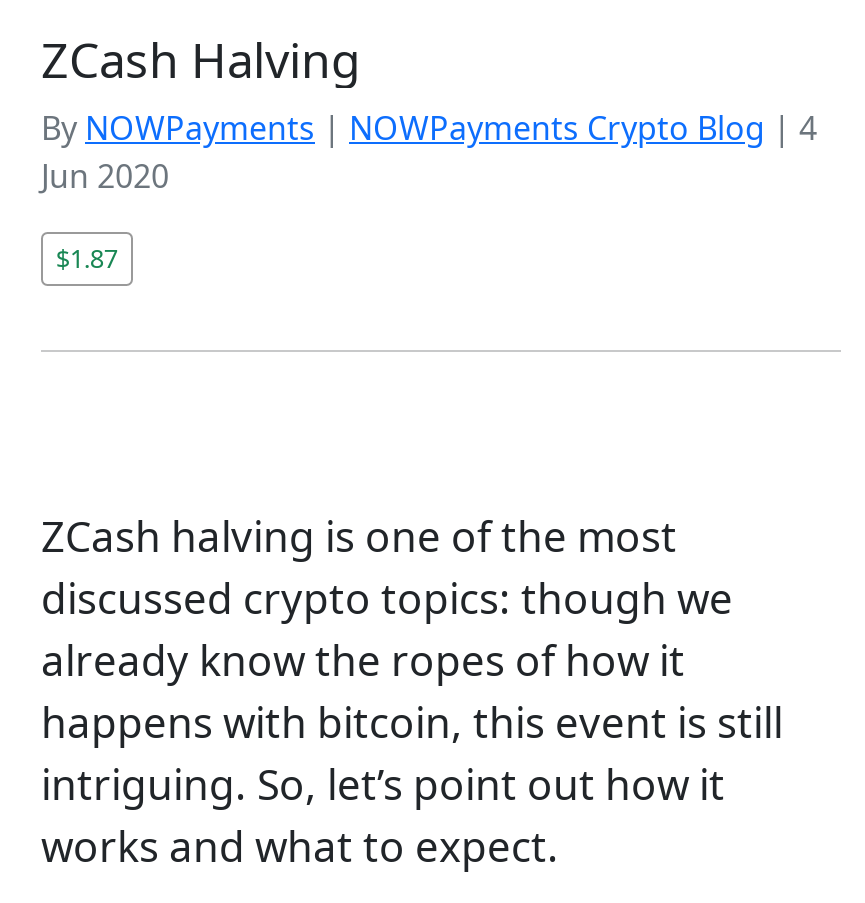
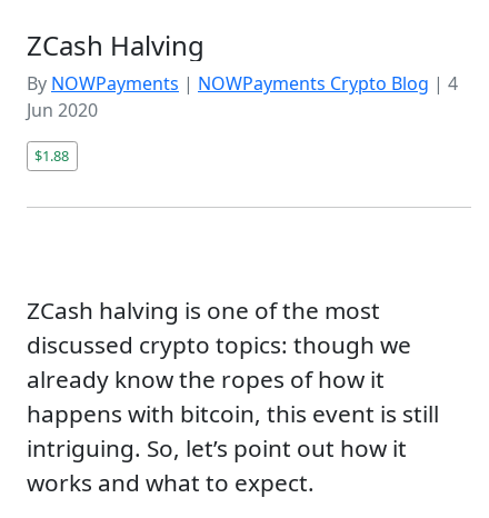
- $1.87
+ $1.88
